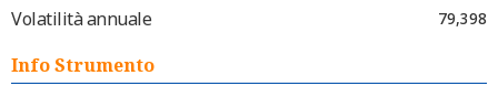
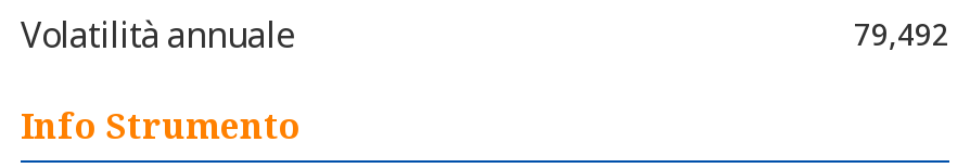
- 79,398
+ 79,492
